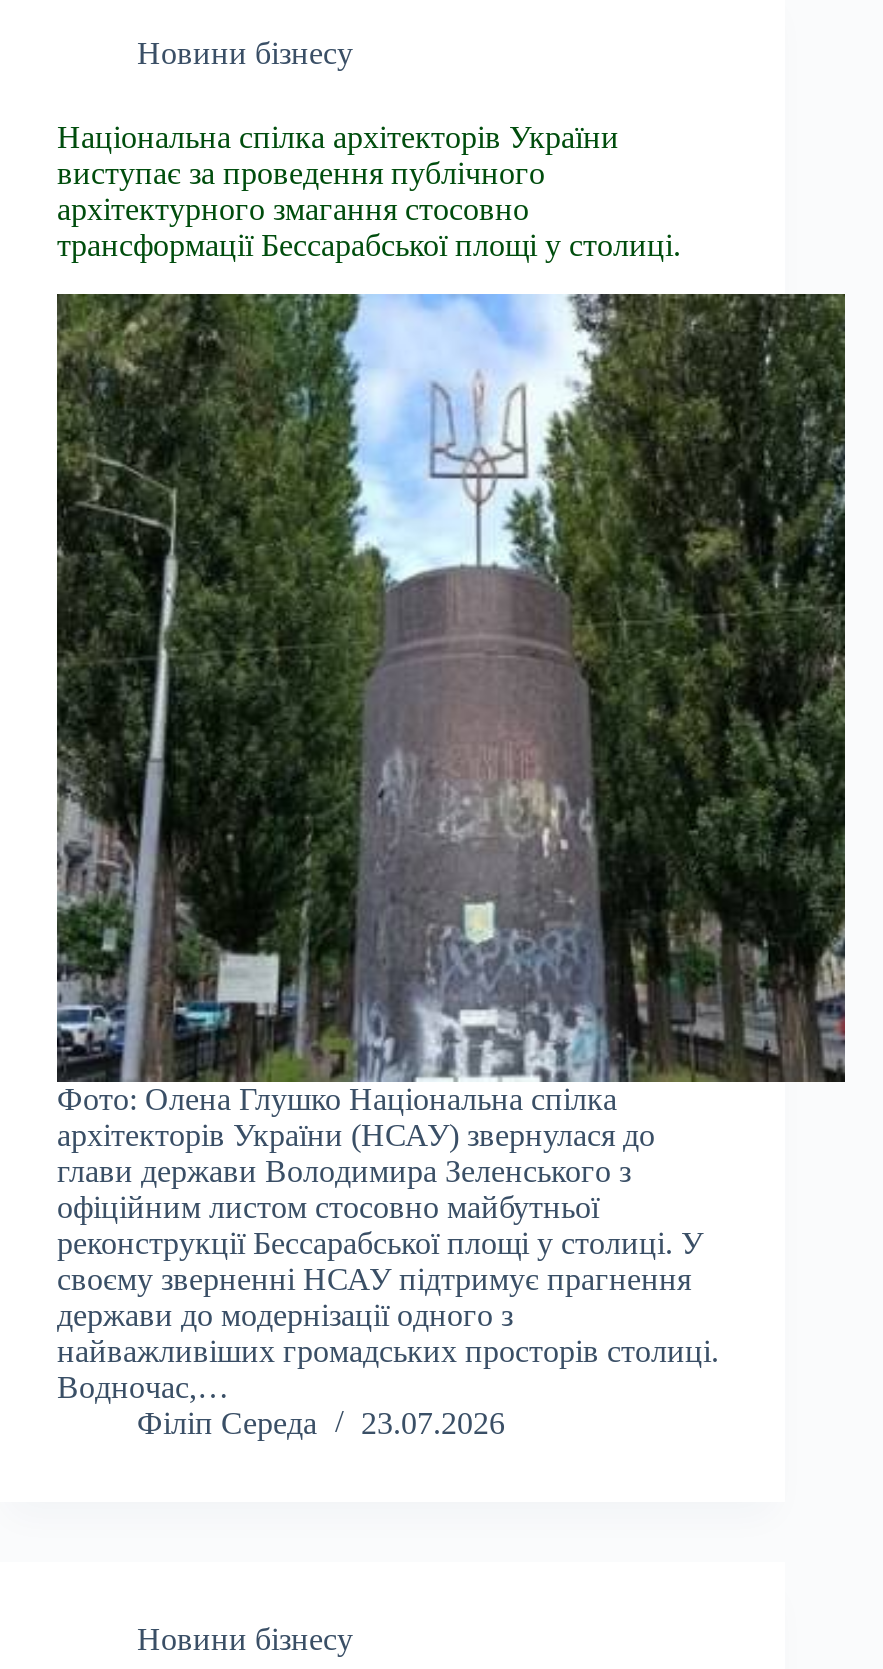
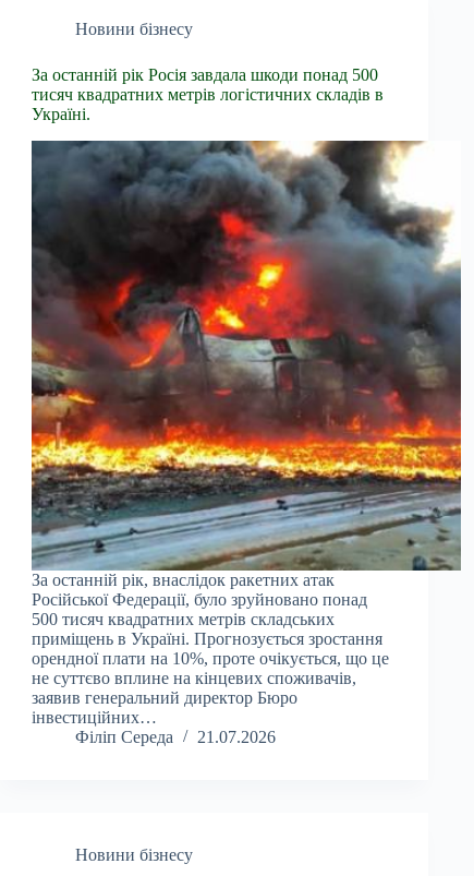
- Національна спілка архітекторів України
- виступає за проведення публічного
- архітектурного змагання стосовно
- трансформації Бессарабської площі у столиці.
+ За останній рік Росія завдала шкоди понад 500
+ тисяч квадратних метрів логістичних складів в
+ Україні.

- [image]
- Фото: Олена Глушко Національна спілка
- архітекторів України (НСАУ) звернулася до
- глави держави Володимира Зеленського з
- офіційним листом стосовно майбутньої
- реконструкції Бессарабської площі у столиці. У
- своєму зверненні НСАУ підтримує прагнення
- держави до модернізації одного з
- найважливіших громадських просторів столиці.
- Водночас,…
+ [image]
+ За останній рік, внаслідок ракетних атак
+ Російської Федерації, було зруйновано понад
+ 500 тисяч квадратних метрів складських
+ приміщень в Україні. Прогнозується зростання
+ орендної плати на 10%, проте очікується, що це
+ не суттєво вплине на кінцевих споживачів,
+ заявив генеральний директор Бюро
+ інвестиційних…

- Філіп Середа 23.07.2026
+ Філіп Середа 21.07.2026
